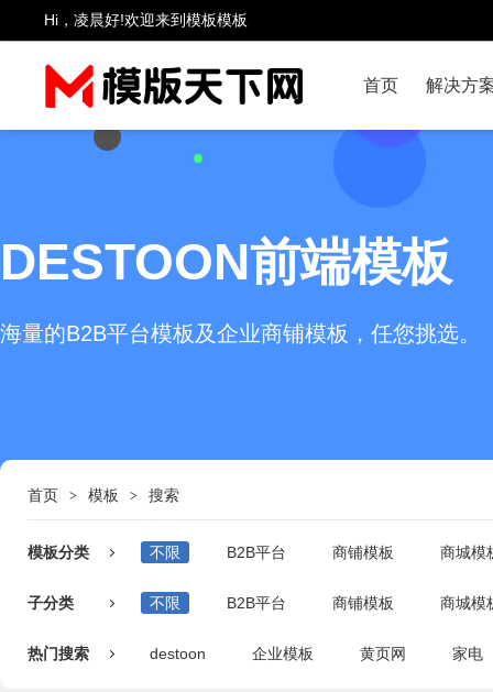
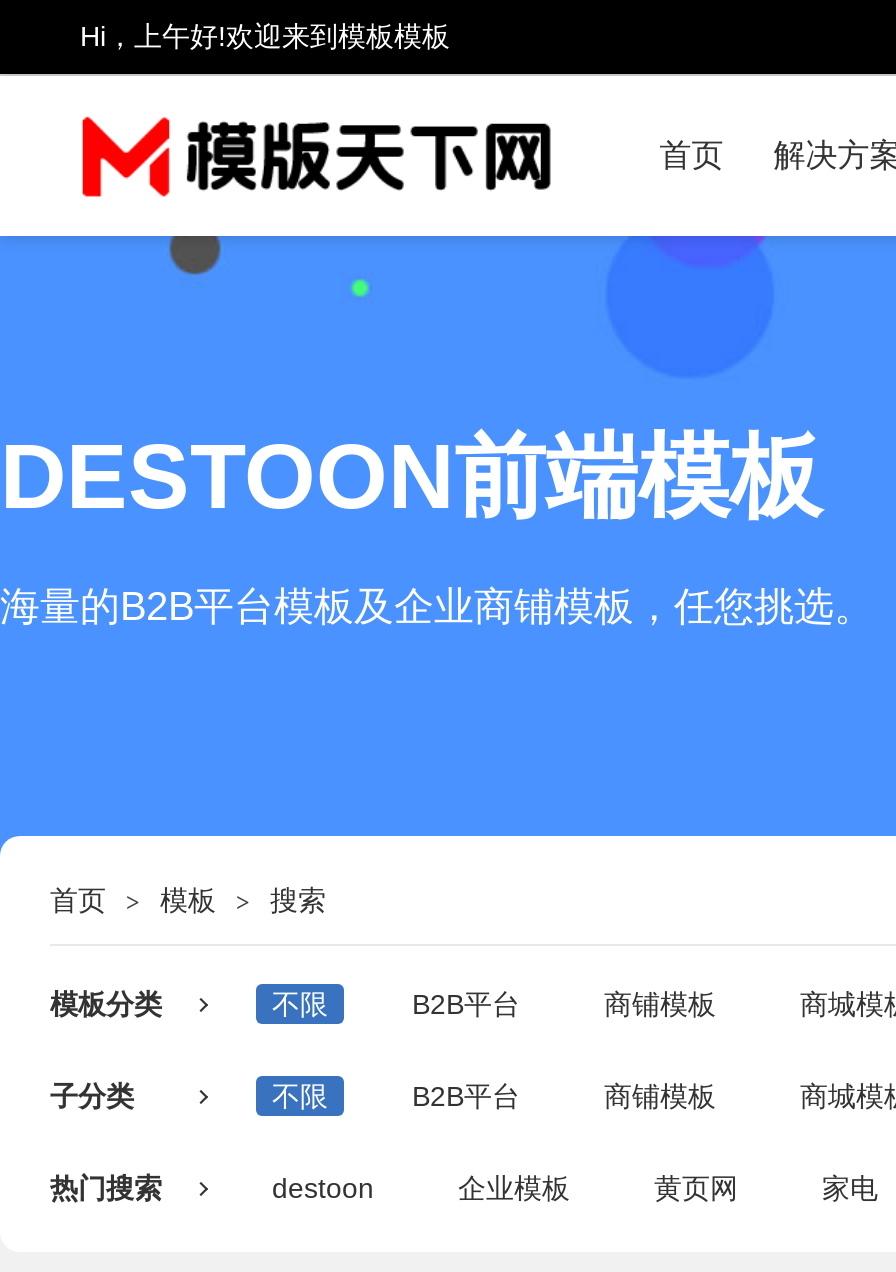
- Hi，凌晨好!欢迎来到模板模板
+ Hi，上午好!欢迎来到模板模板
